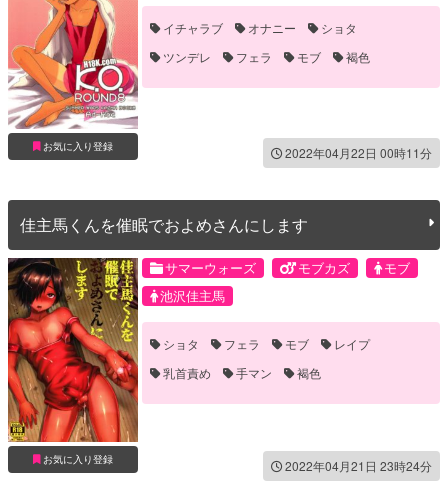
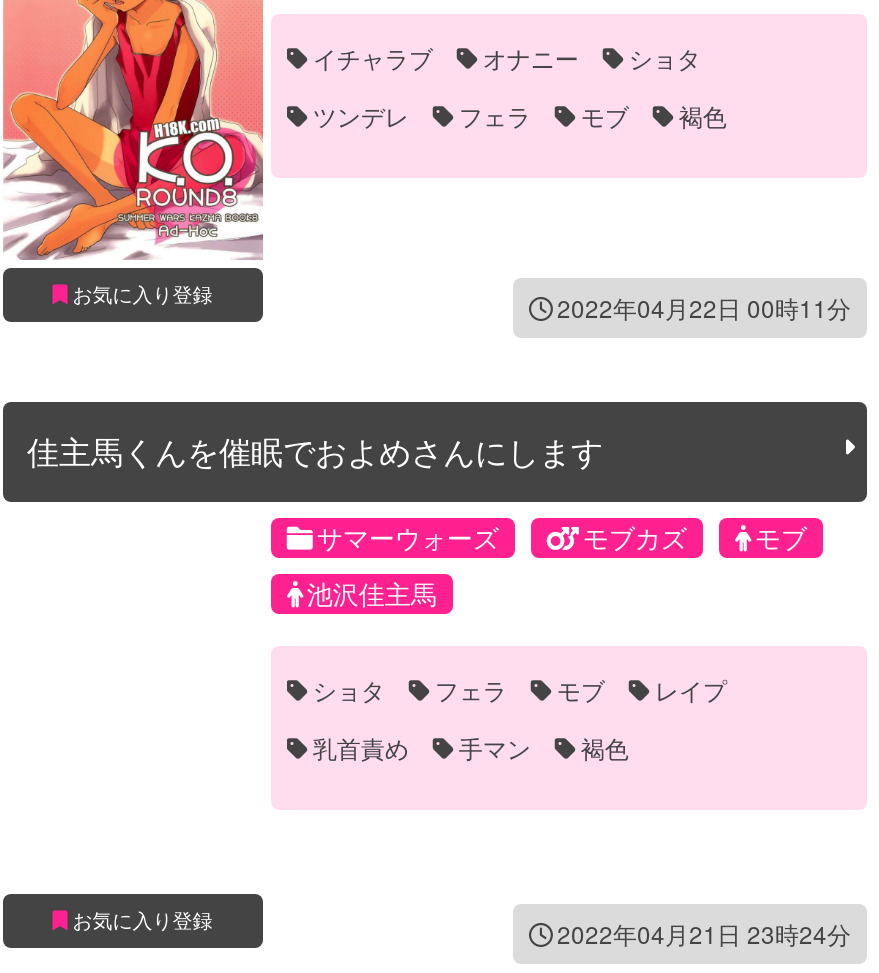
- [image]
